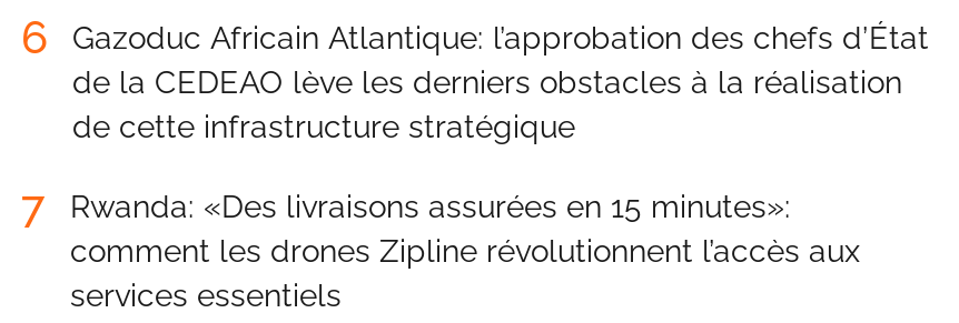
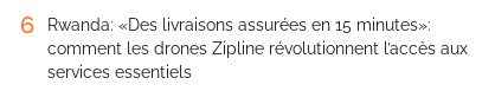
- Gazoduc Africain Atlantique: l’approbation des chefs d’État
- de la CEDEAO lève les derniers obstacles à la réalisation
- de cette infrastructure stratégique
- 7
